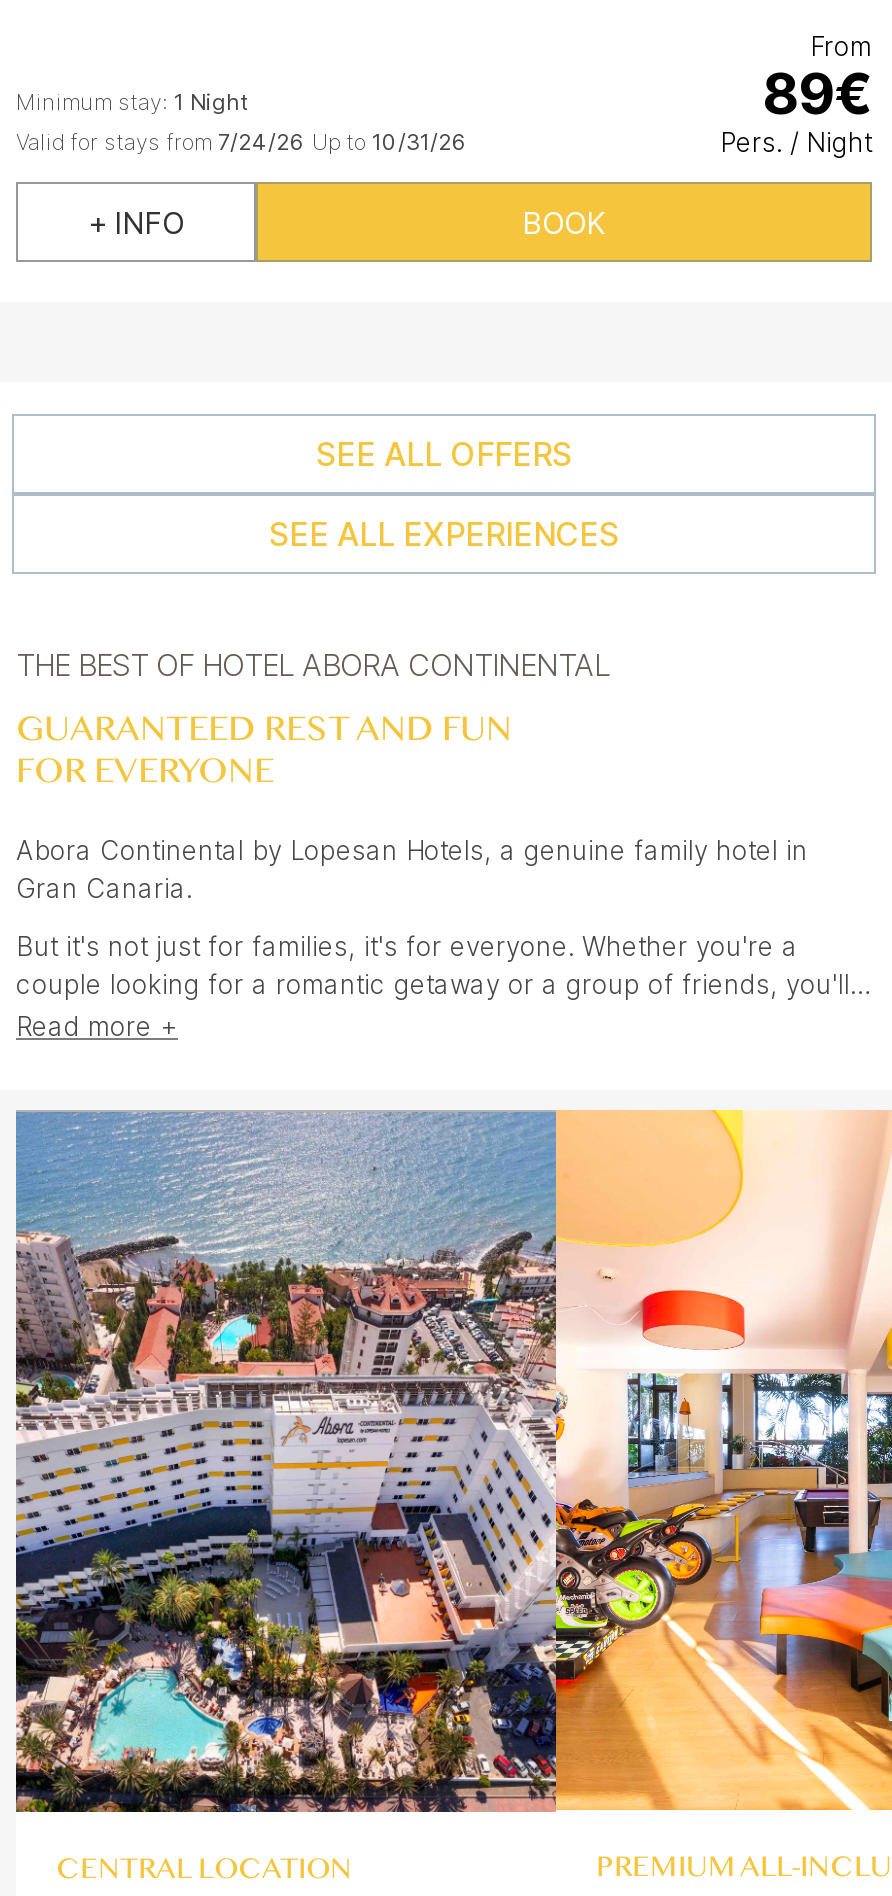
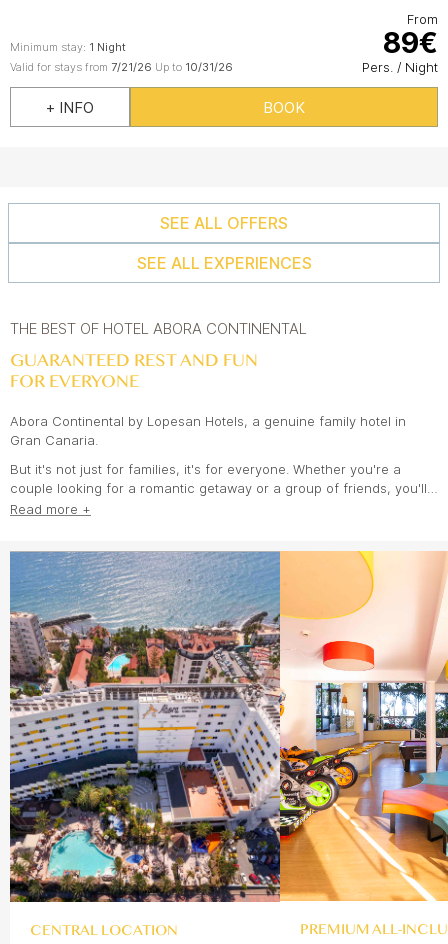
- Valid for stays from 7/24/26 Up to 10/31/26
+ Valid for stays from 7/21/26 Up to 10/31/26
